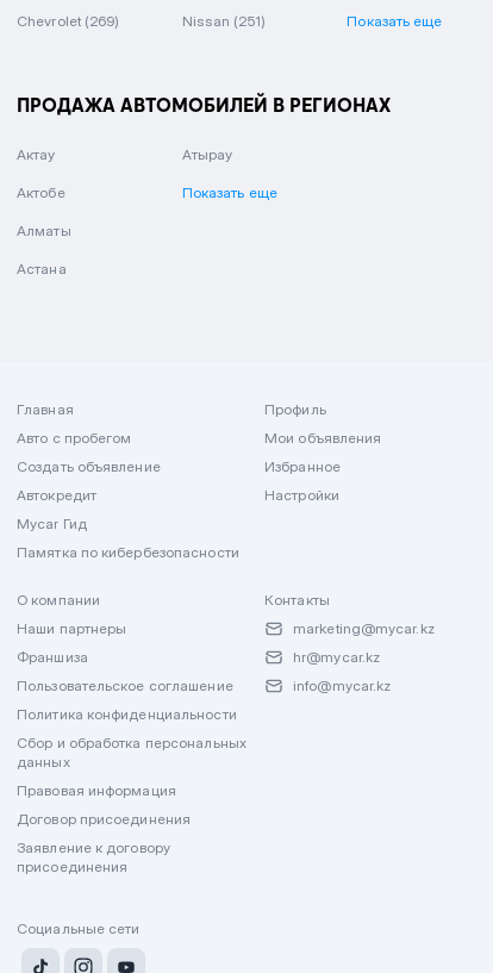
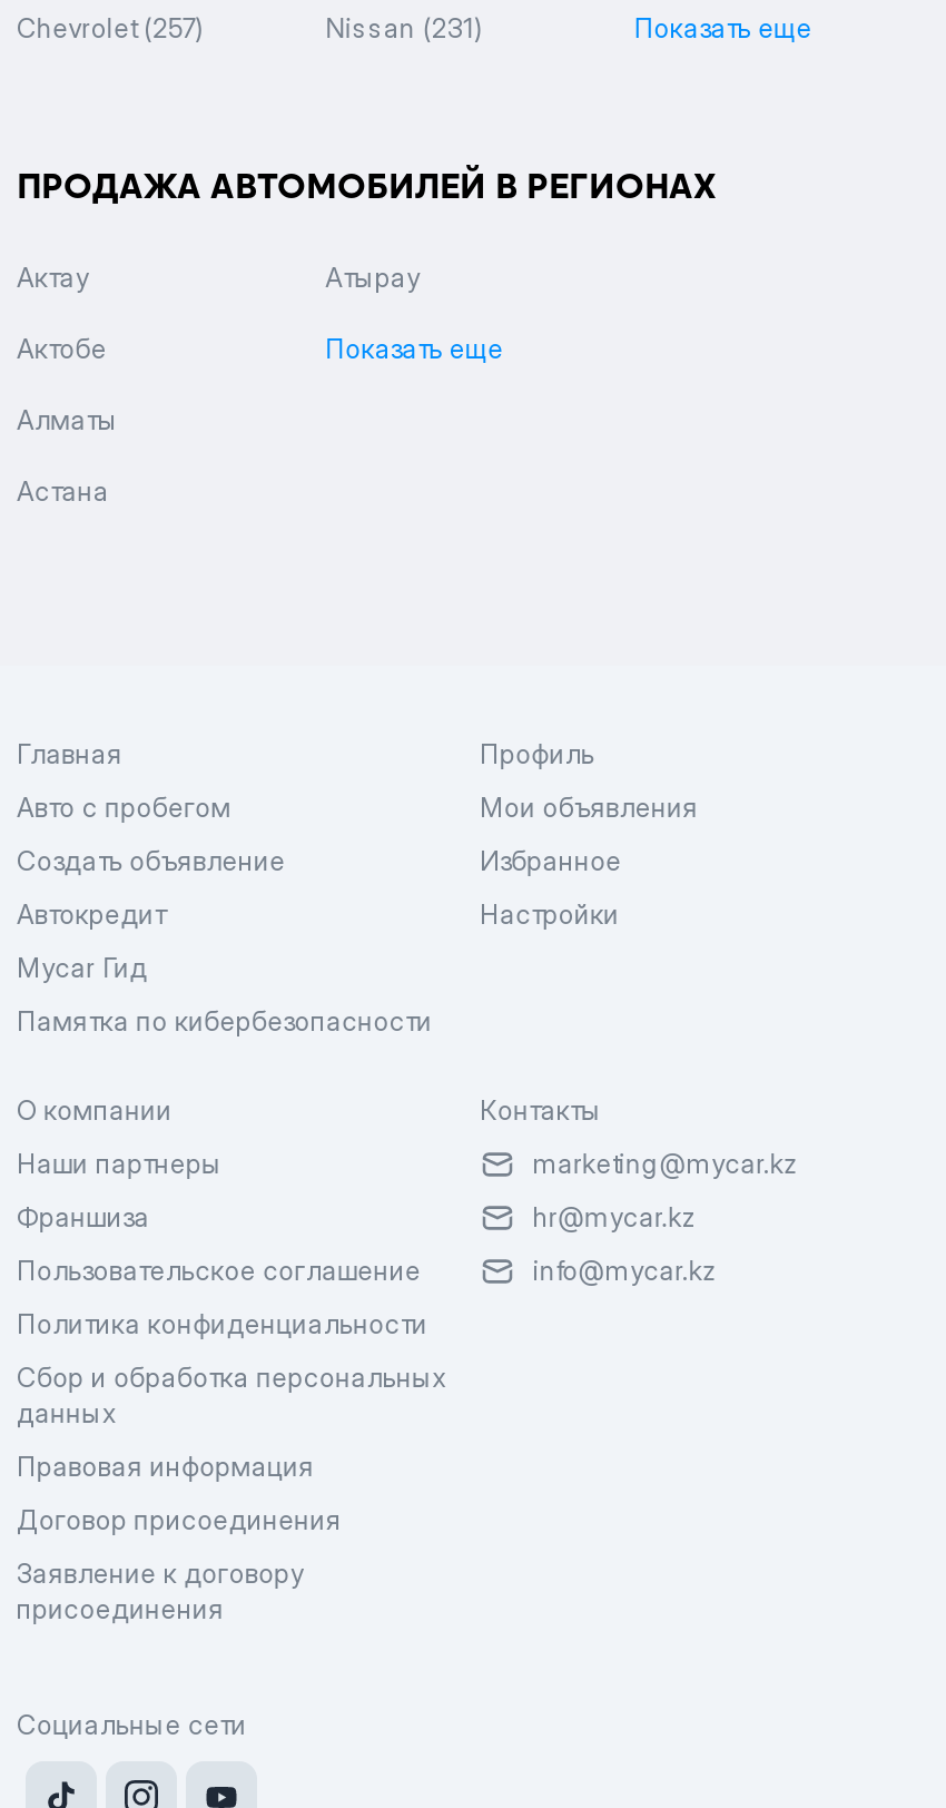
- Chevrolet (269)
+ Chevrolet (257)

- Nissan (251)
+ Nissan (231)
